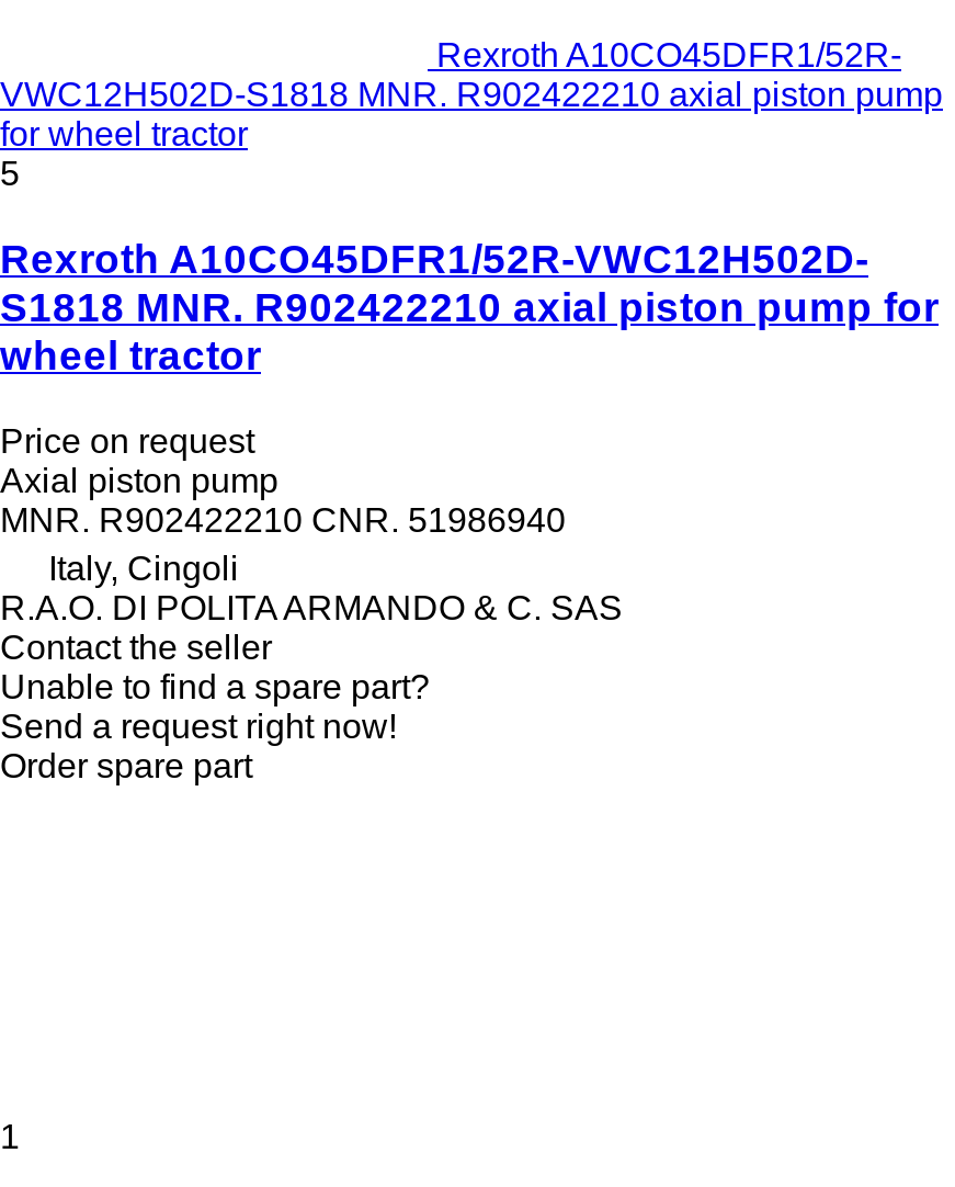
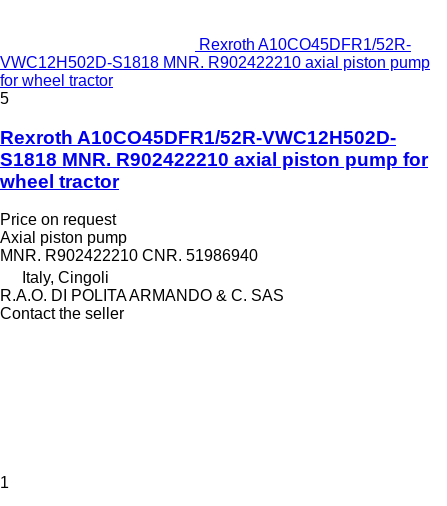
- Unable to find a spare part?
- Send a request right now!
- Order spare part
